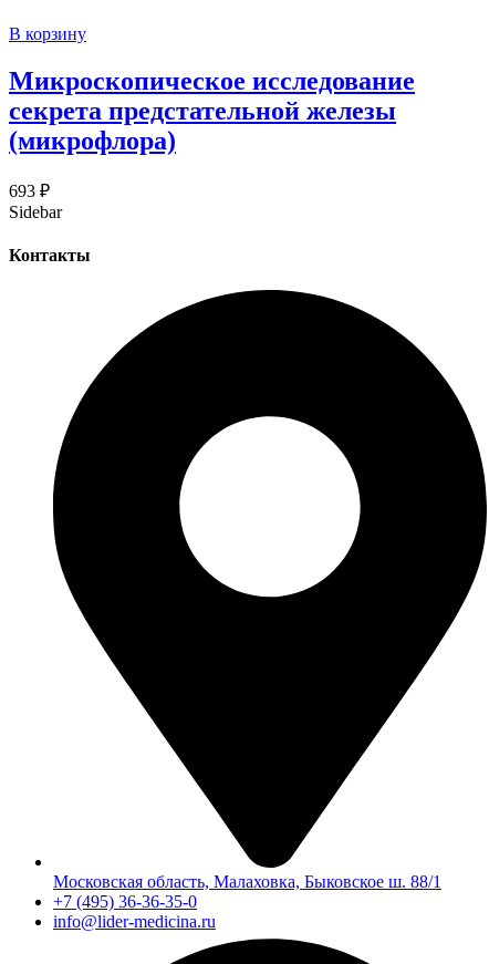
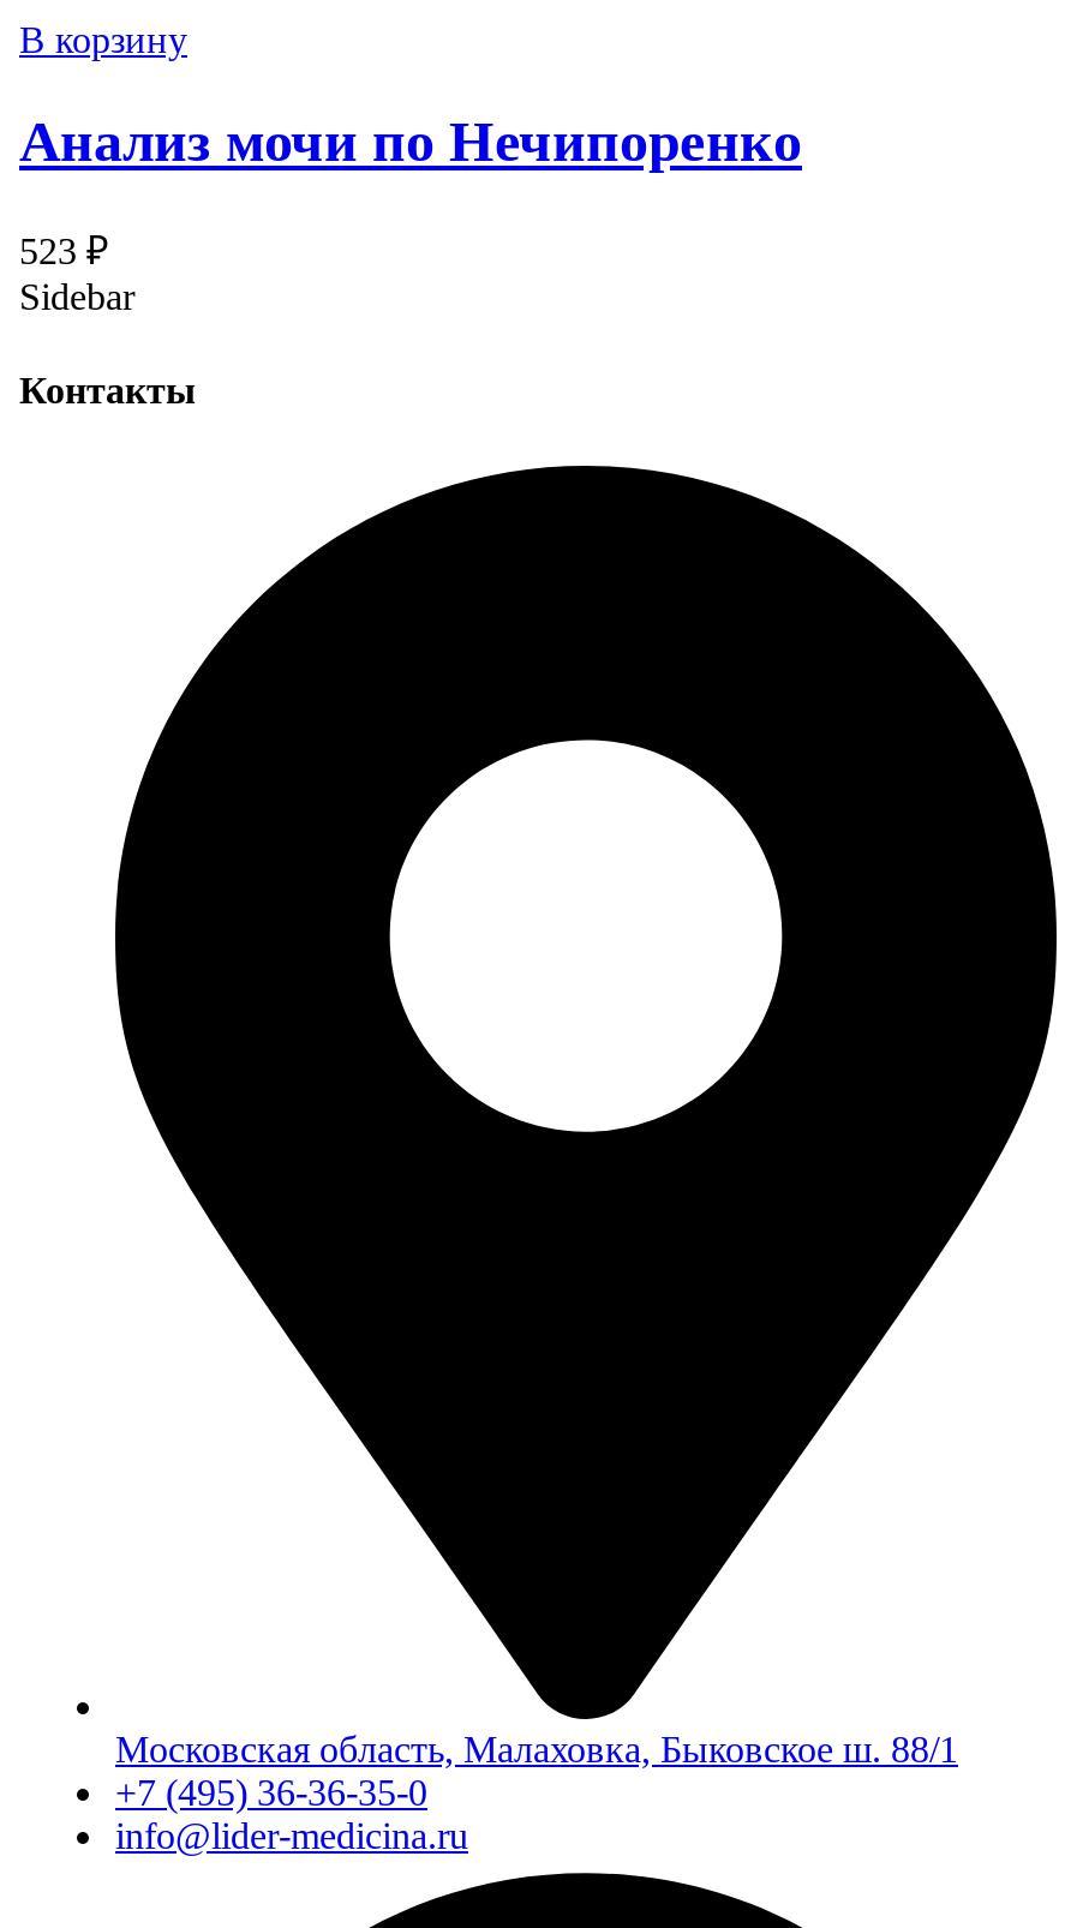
- Микроскопическое исследование
- секрета предстательной железы
- (микрофлора)
+ Анализ мочи по Нечипоренко

- 693 ₽
+ 523 ₽
